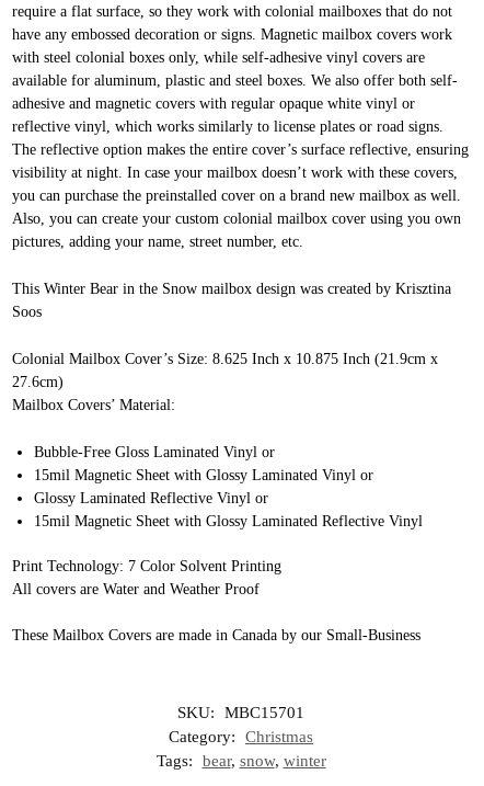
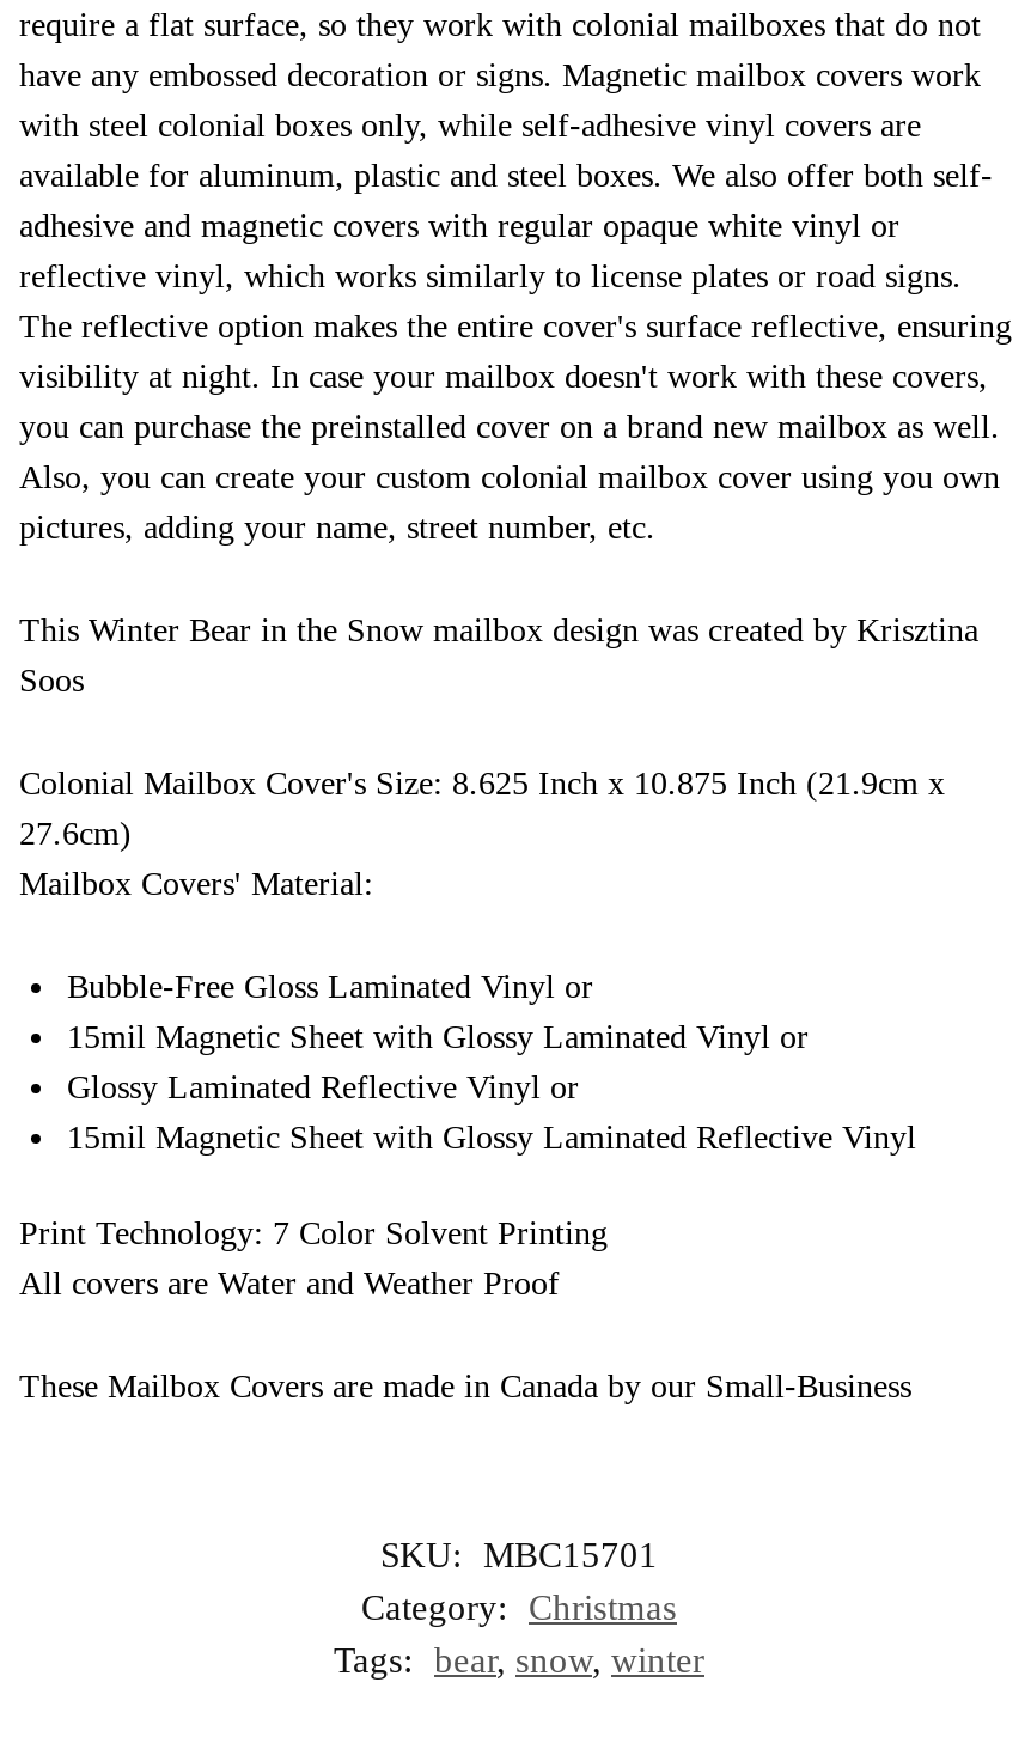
- The reflective option makes the entire cover’s surface reflective, ensuring
+ The reflective option makes the entire cover's surface reflective, ensuring

- visibility at night. In case your mailbox doesn’t work with these covers,
+ visibility at night. In case your mailbox doesn't work with these covers,

- Colonial Mailbox Cover’s Size: 8.625 Inch x 10.875 Inch (21.9cm x
+ Colonial Mailbox Cover's Size: 8.625 Inch x 10.875 Inch (21.9cm x

- Mailbox Covers’ Material:
+ Mailbox Covers' Material:
